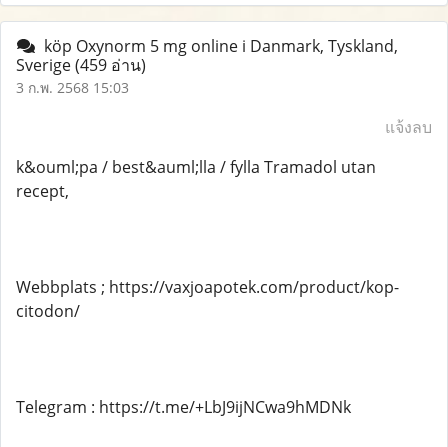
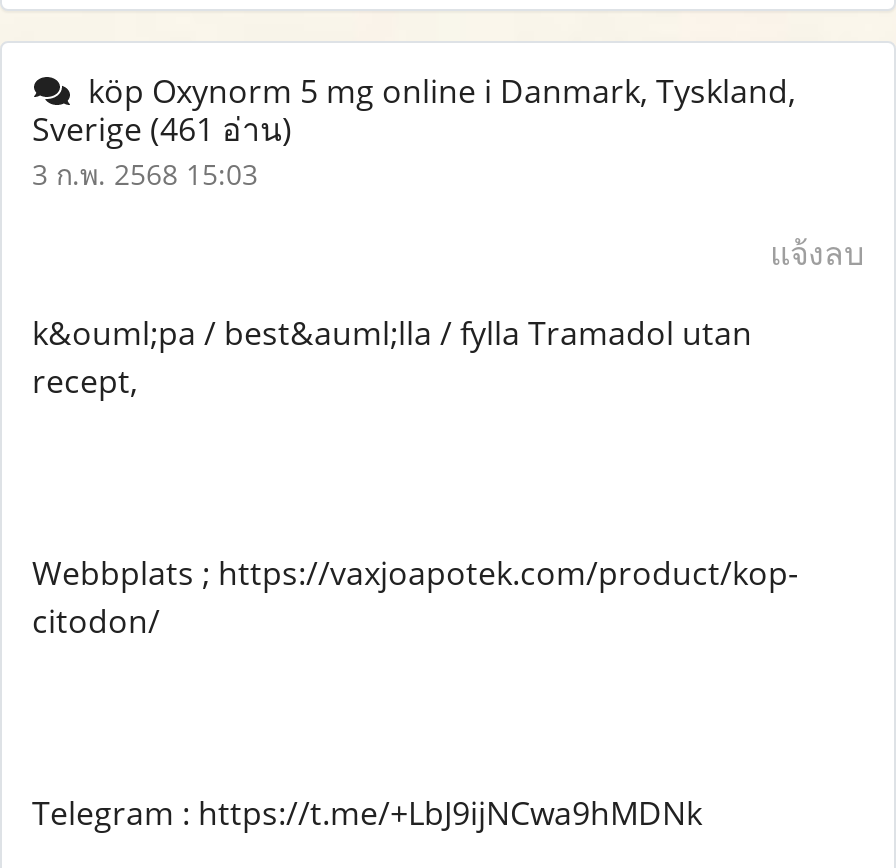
- Sverige (459 อ่าน)
+ Sverige (461 อ่าน)
